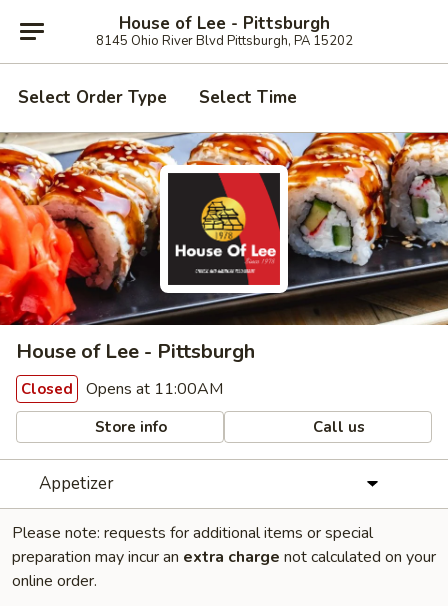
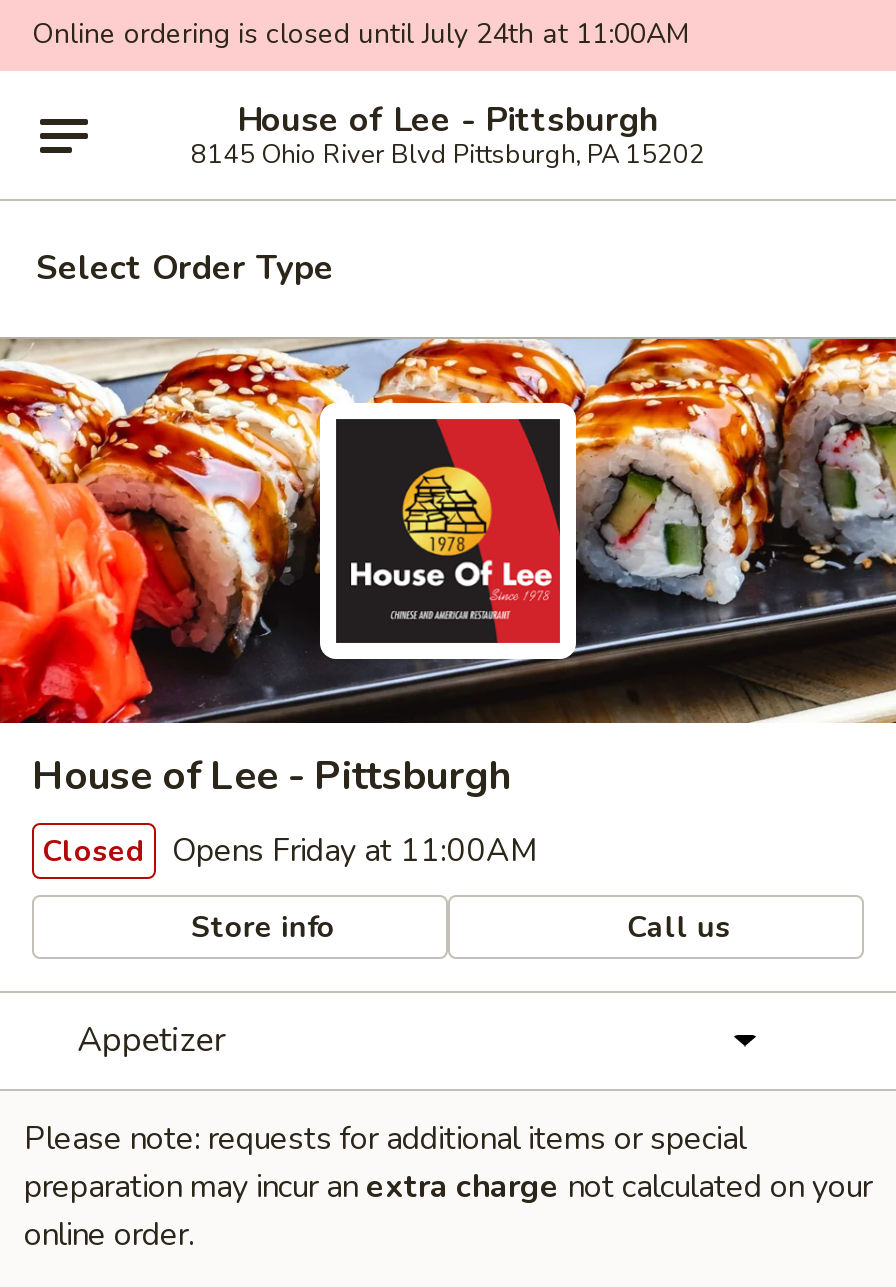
+ Online ordering is closed until July 24th at 11:00AM

- Select Time

- Closed Opens at 11:00AM
+ Closed Opens Friday at 11:00AM
